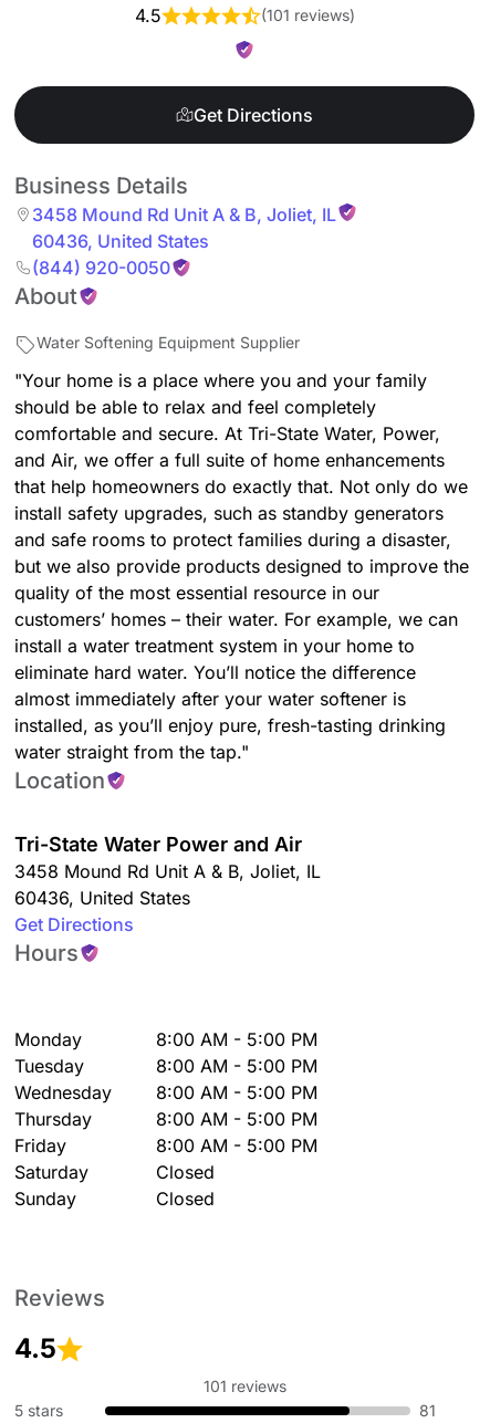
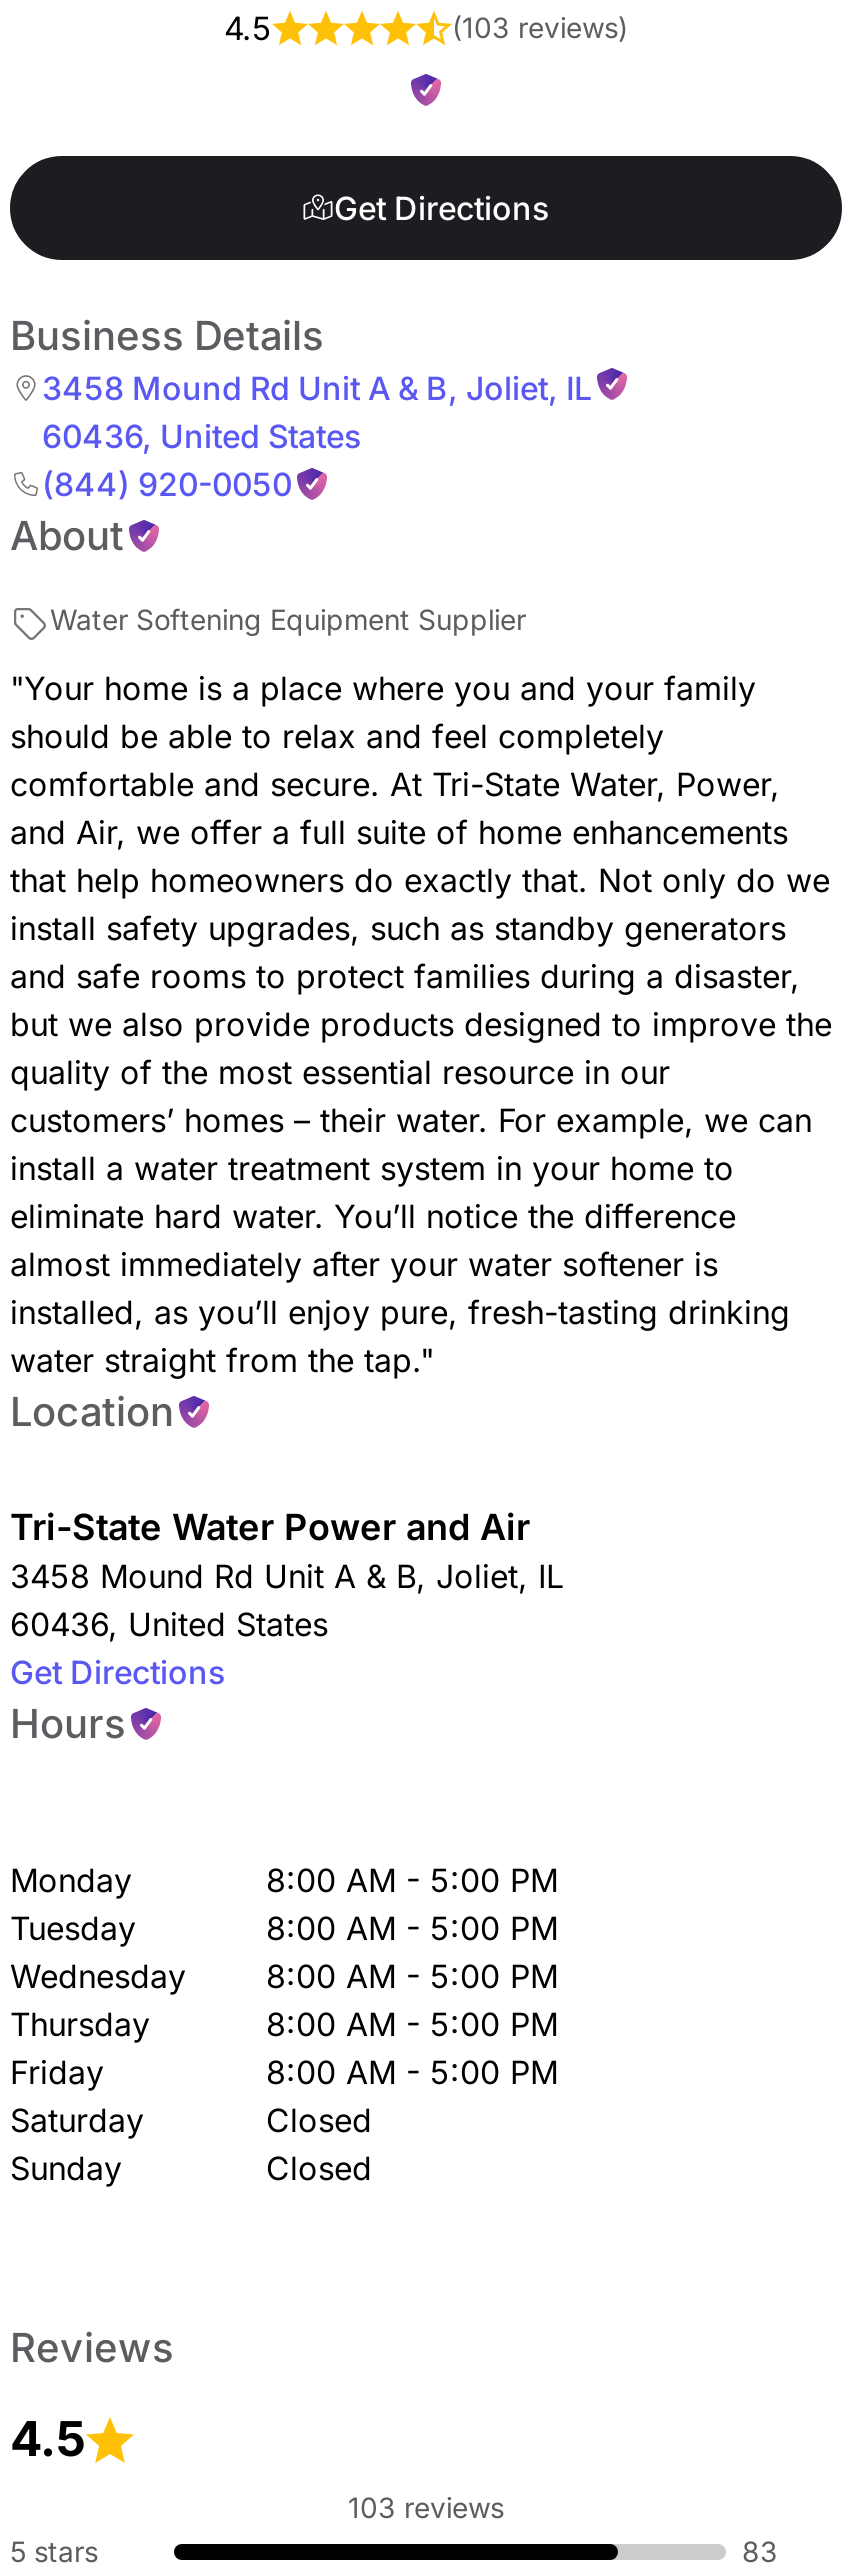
- (101 reviews)
+ (103 reviews)

- 101 reviews
+ 103 reviews

- 81
+ 83
